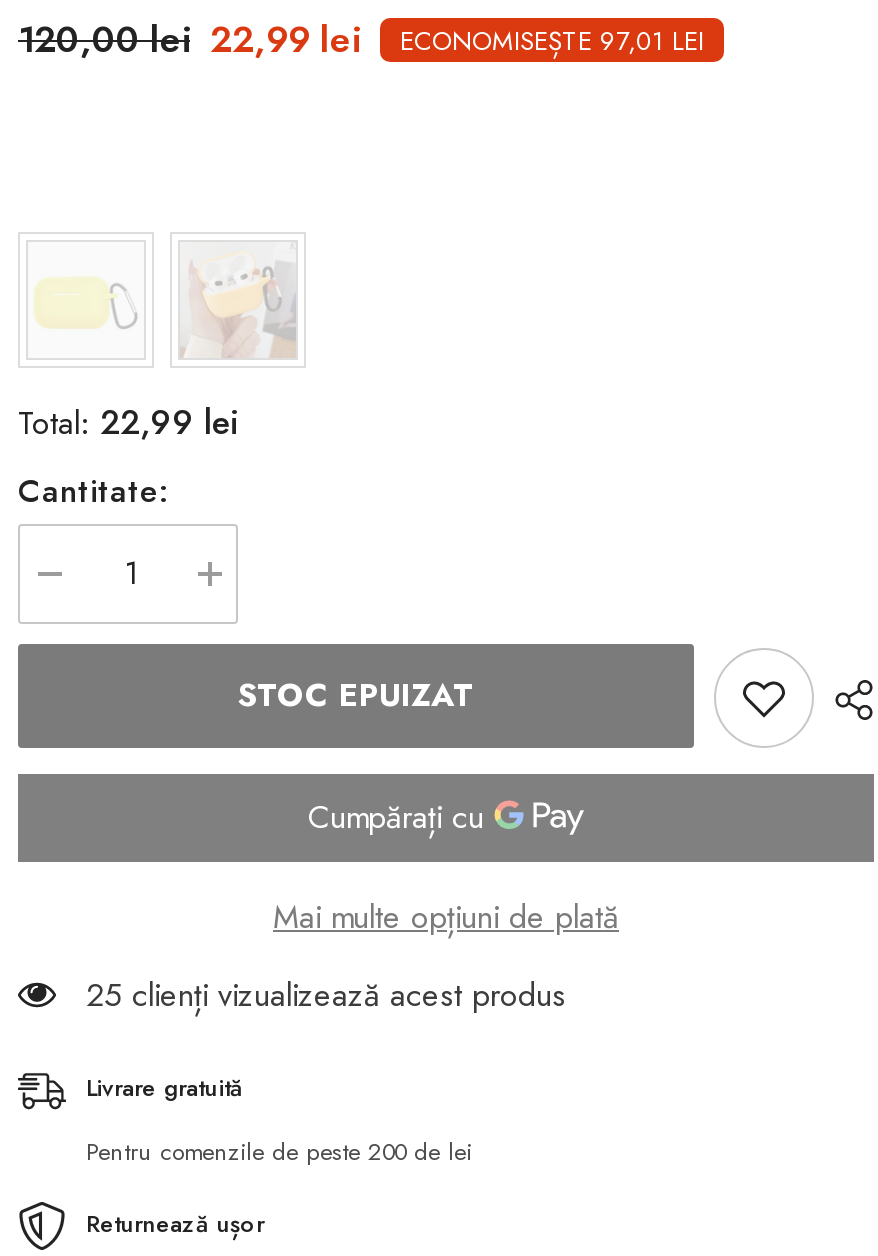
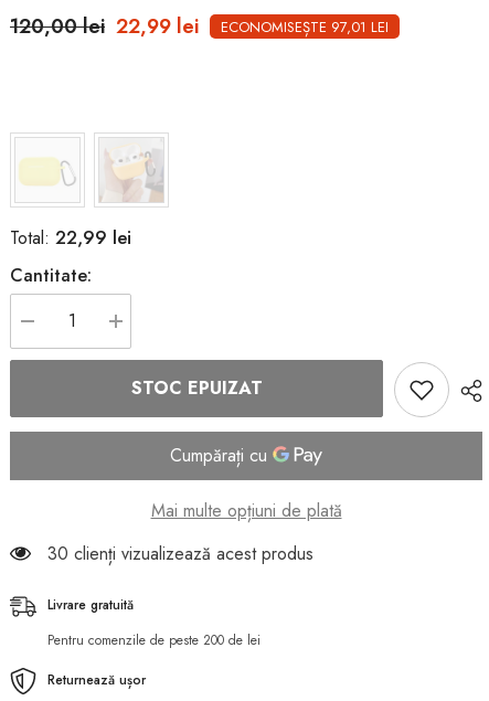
- 25 clienți vizualizează acest produs
+ 30 clienți vizualizează acest produs
